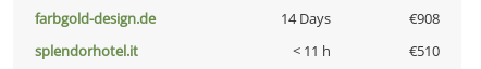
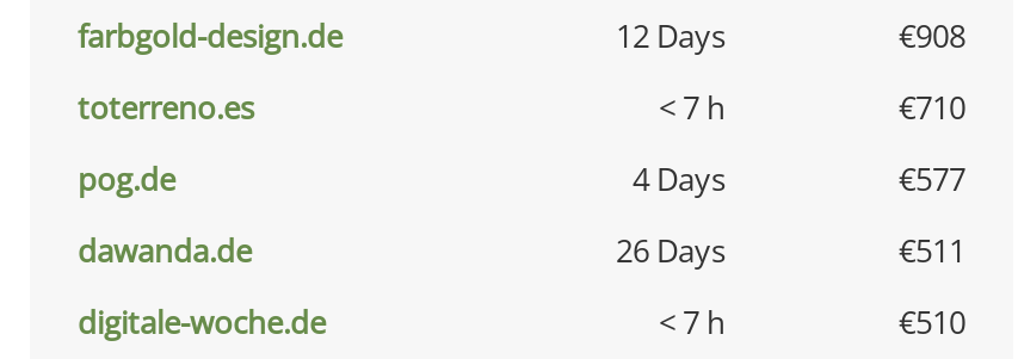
- 14 Days
+ 12 Days

- splendorhotel.it
- < 11 h
+ toterreno.es
+ < 7 h
+ €710
+ pog.de
+ 4 Days
+ €577
+ dawanda.de
+ 26 Days
+ €511
+ digitale-woche.de
+ < 7 h
